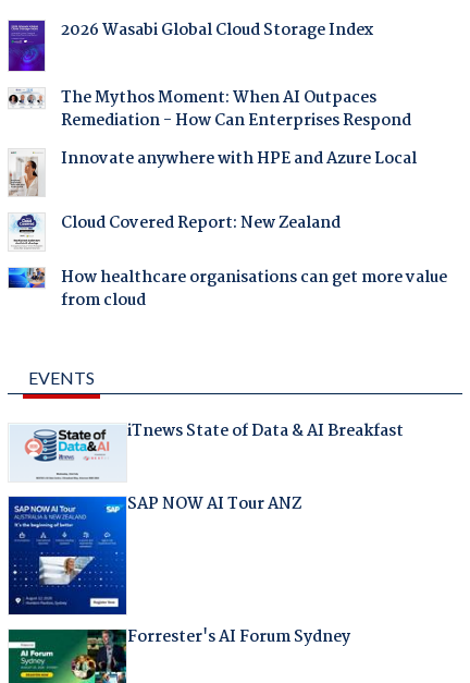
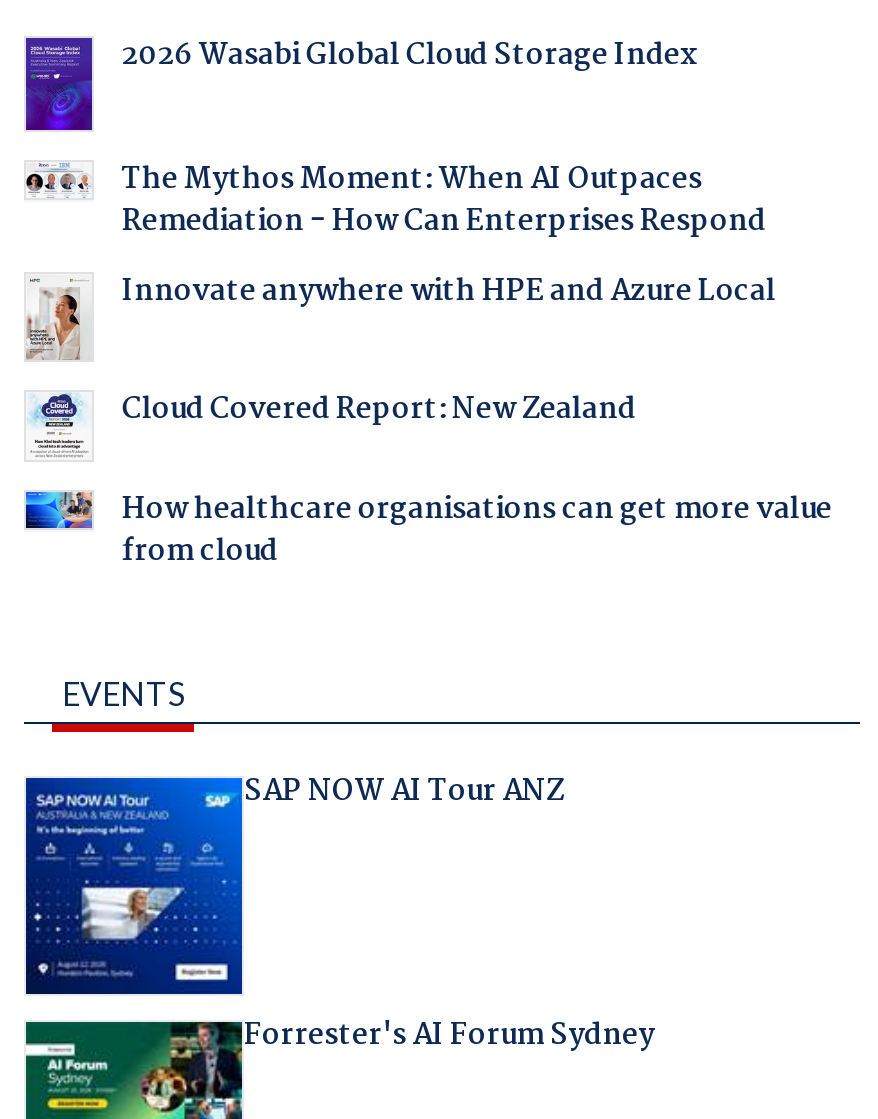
- [image]
- iTnews State of Data & AI Breakfast
